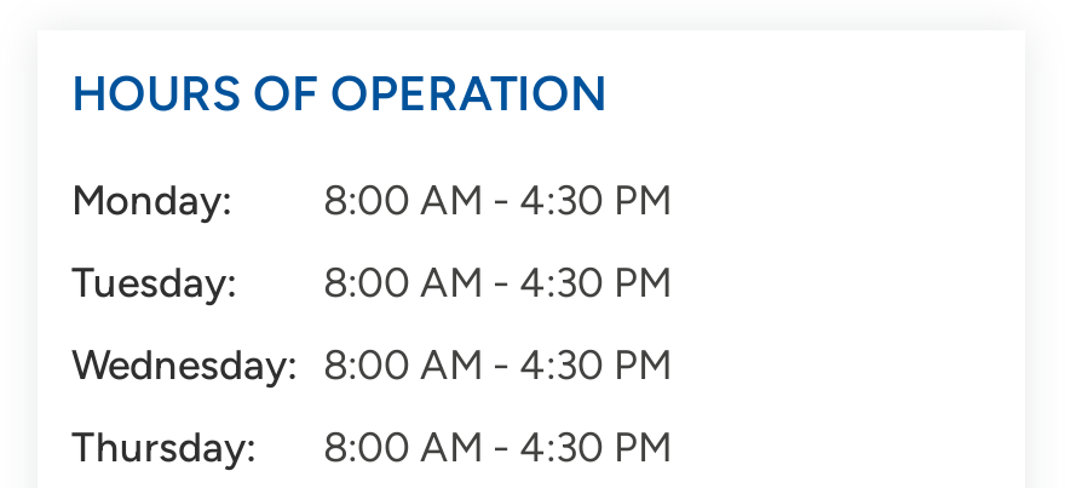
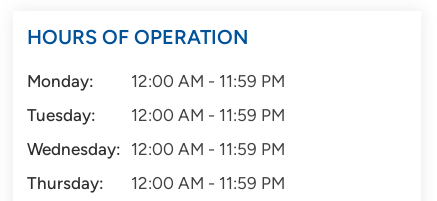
- Monday: 8:00 AM - 4:30 PM
+ Monday: 12:00 AM - 11:59 PM

- Tuesday: 8:00 AM - 4:30 PM
+ Tuesday: 12:00 AM - 11:59 PM

- Wednesday: 8:00 AM - 4:30 PM
+ Wednesday: 12:00 AM - 11:59 PM

- Thursday: 8:00 AM - 4:30 PM
+ Thursday: 12:00 AM - 11:59 PM
